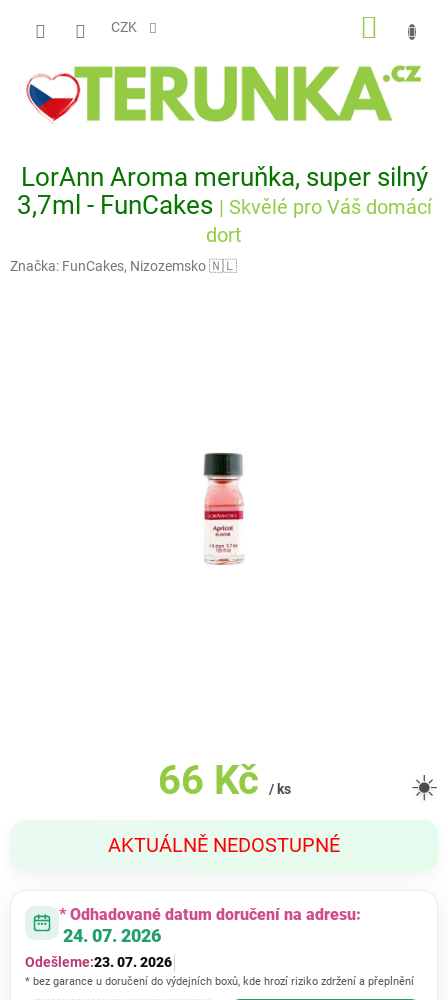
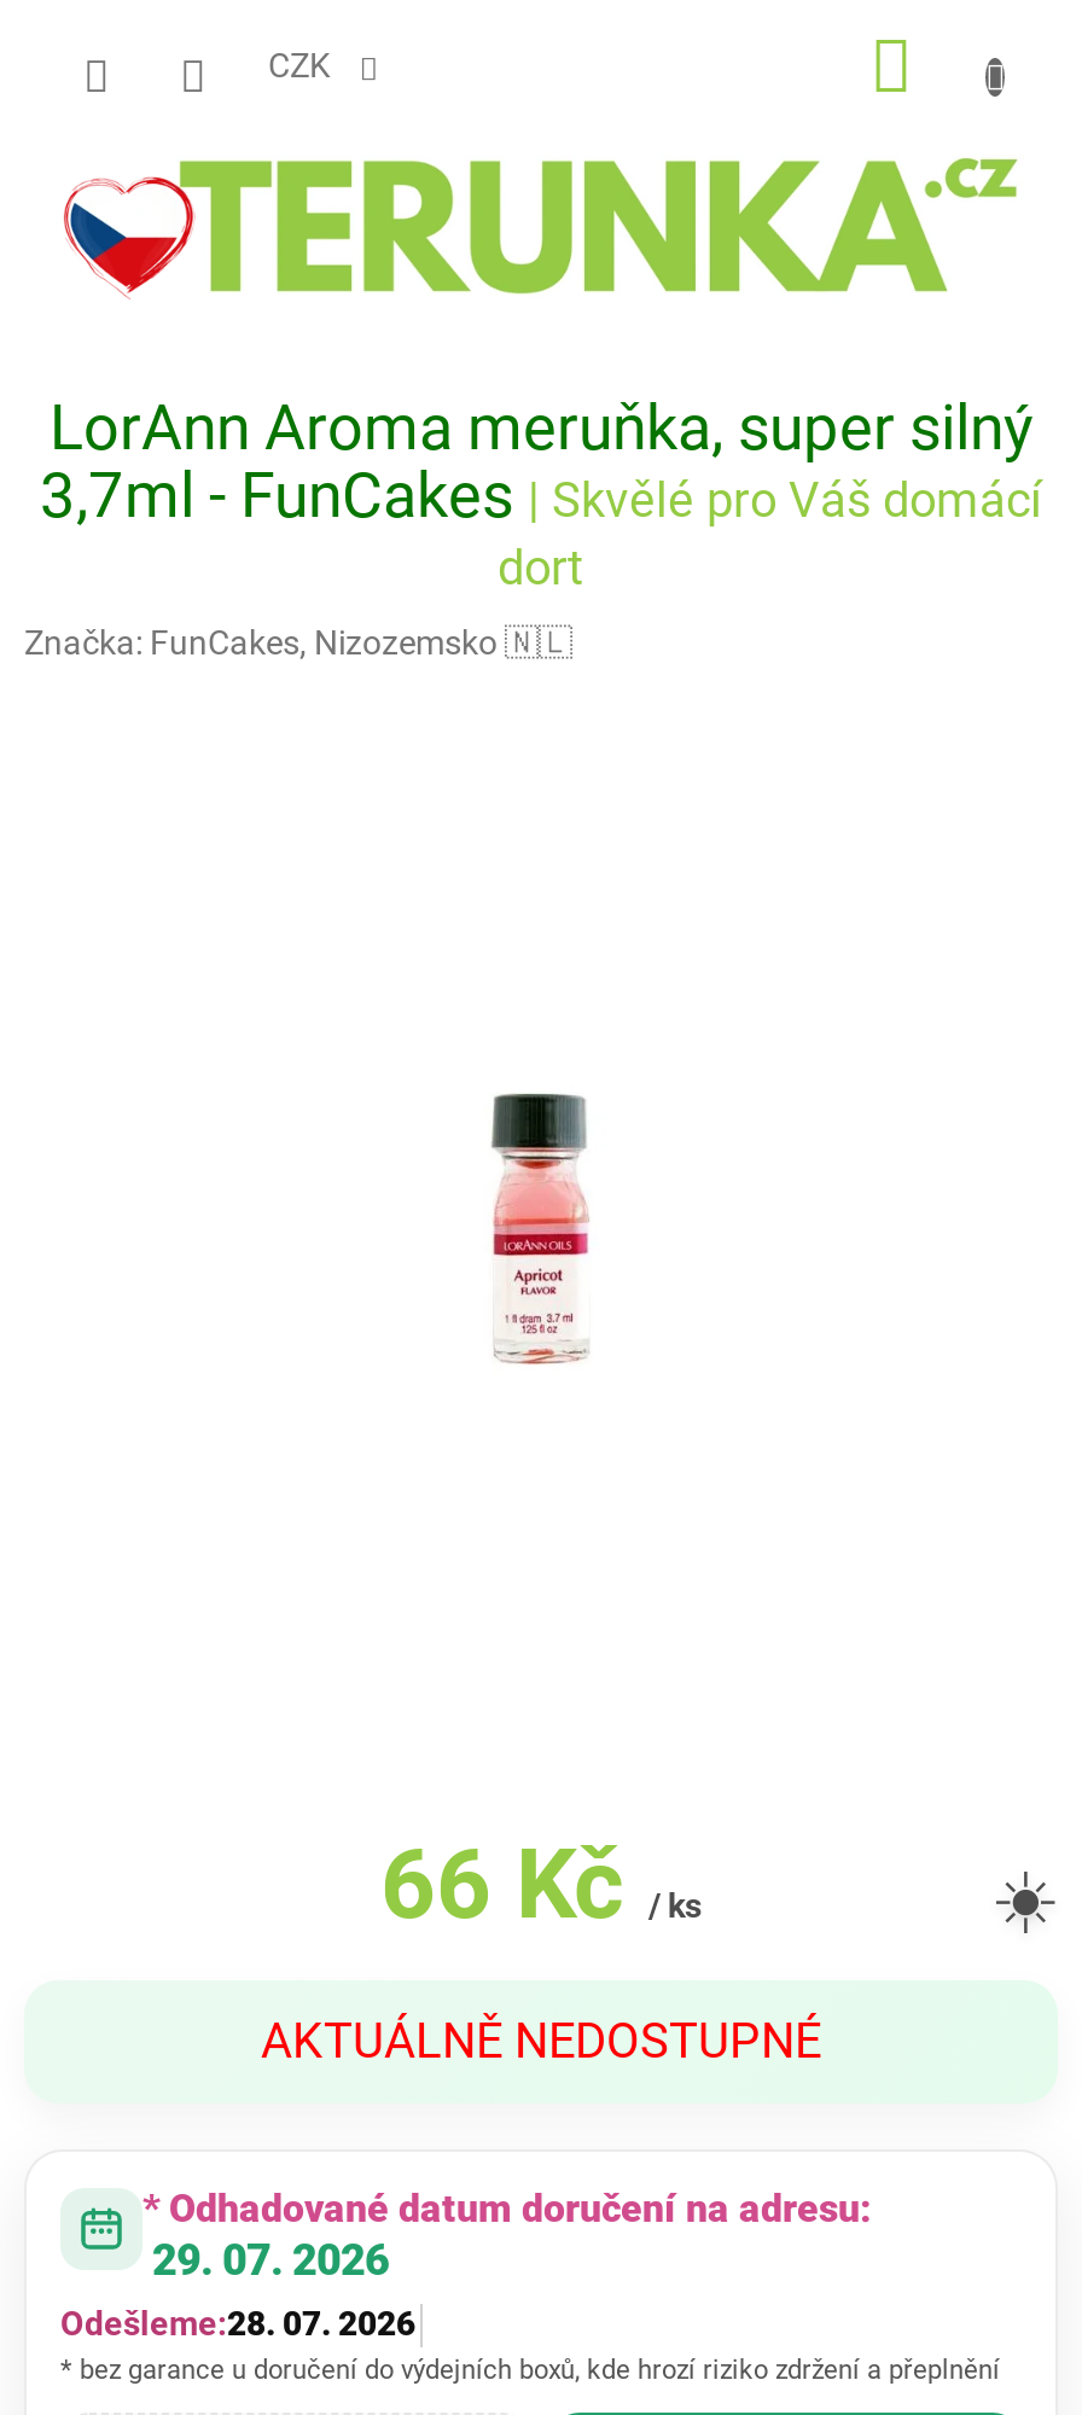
- 24. 07. 2026
+ 29. 07. 2026

- Odešleme:23. 07. 2026
+ Odešleme:28. 07. 2026
